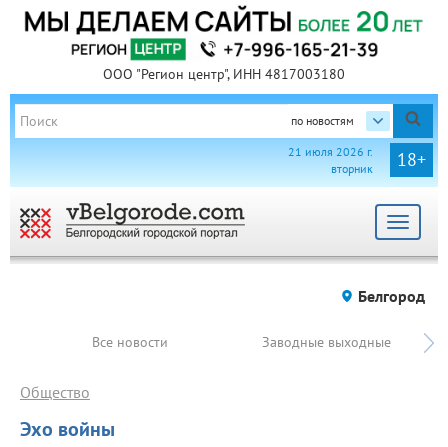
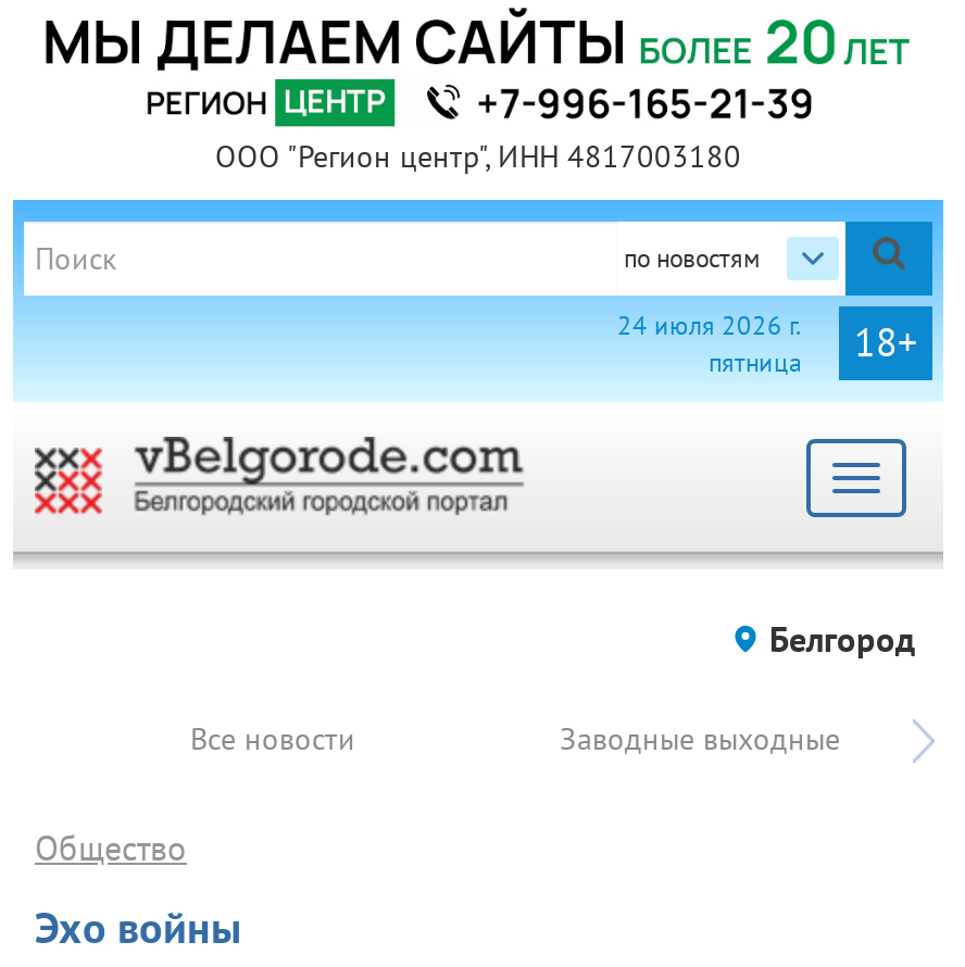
- 21 июля 2026 г.
- вторник
+ 24 июля 2026 г.
+ пятница
